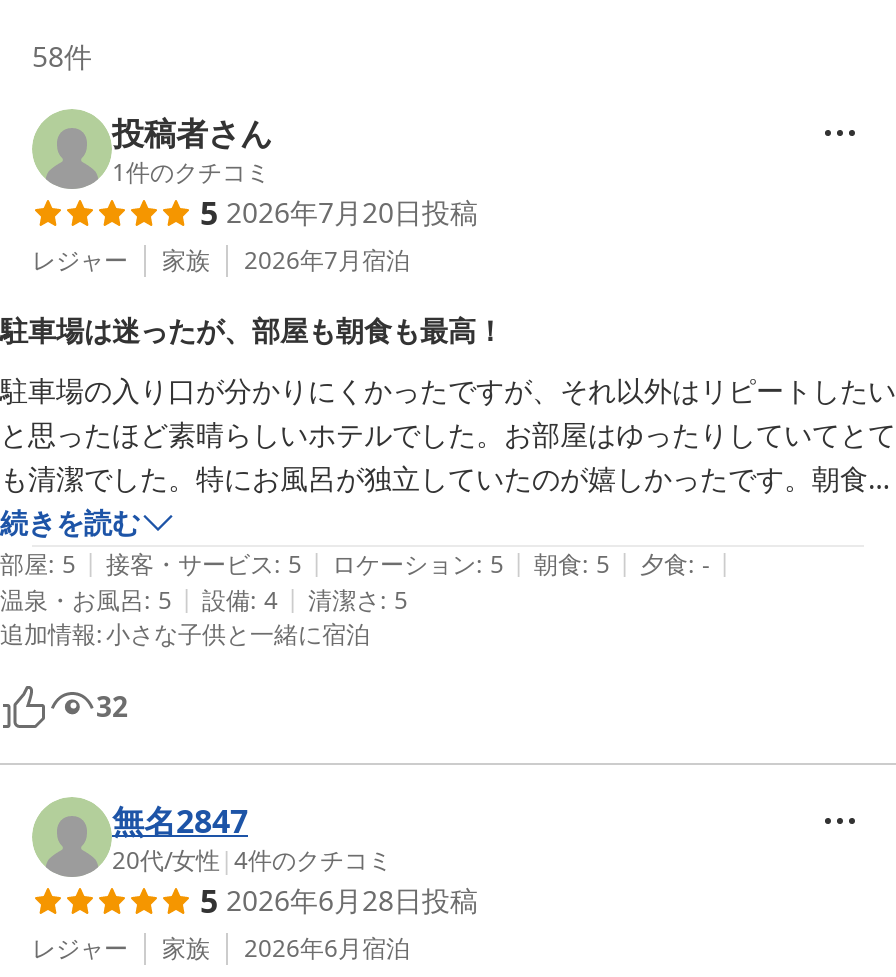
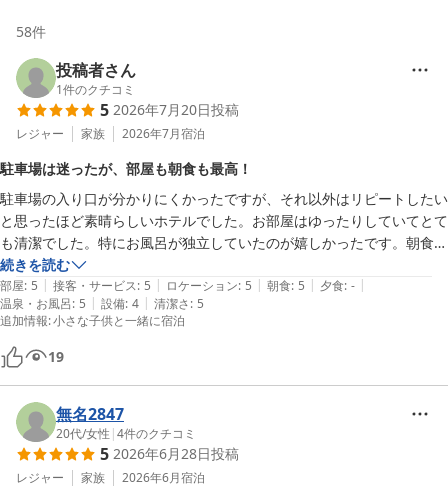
- 32
+ 19
